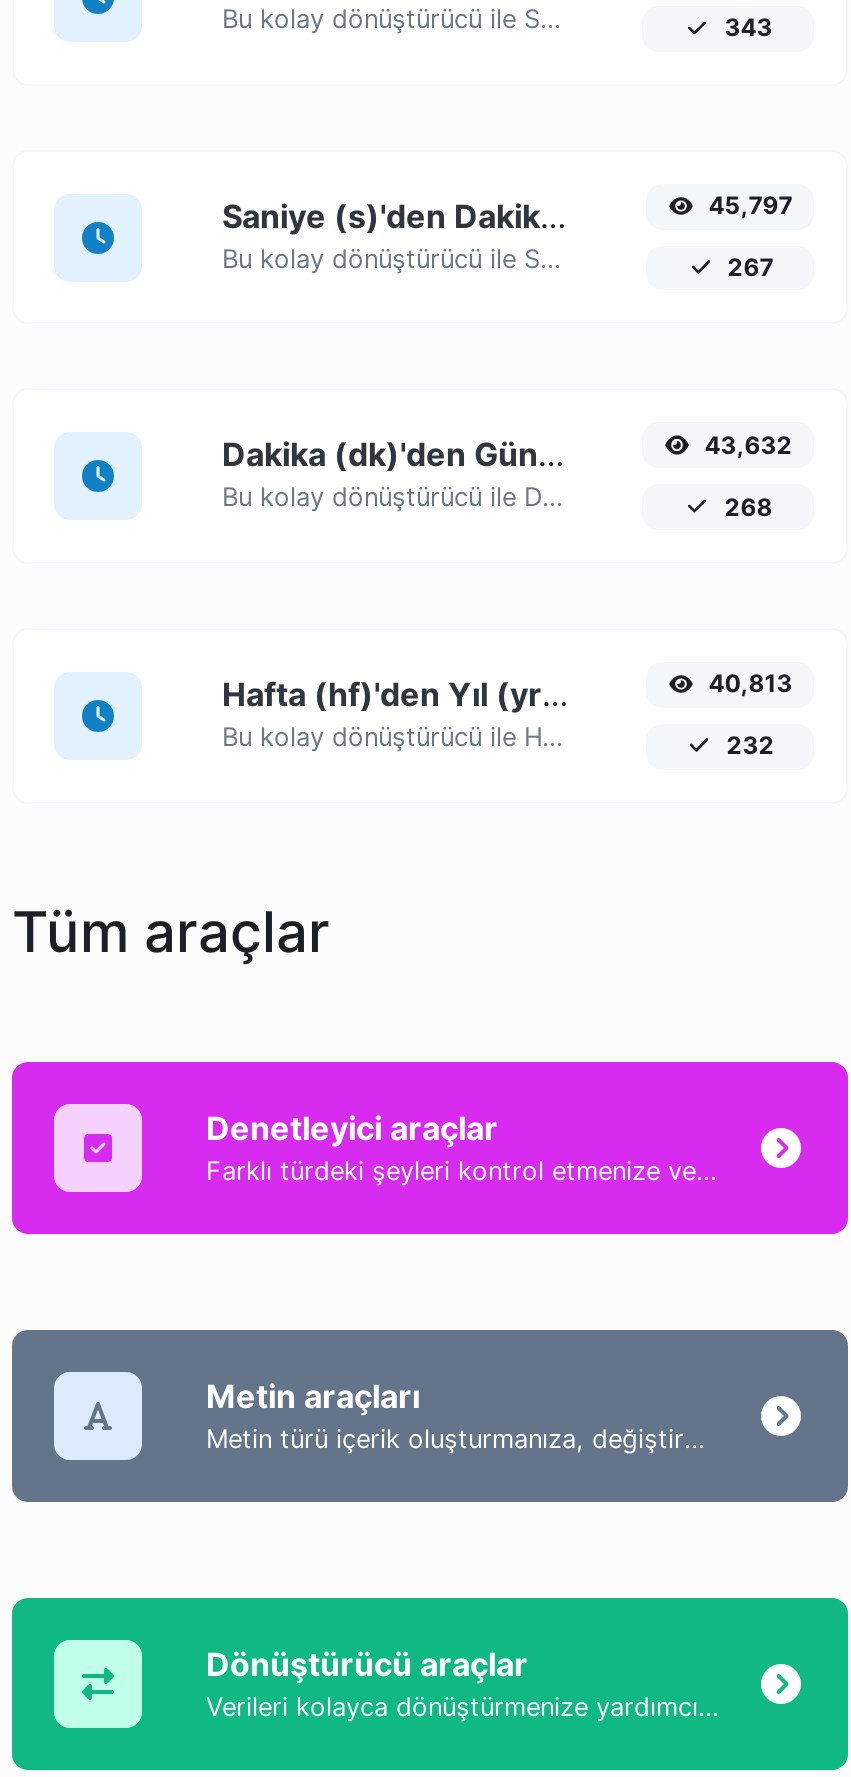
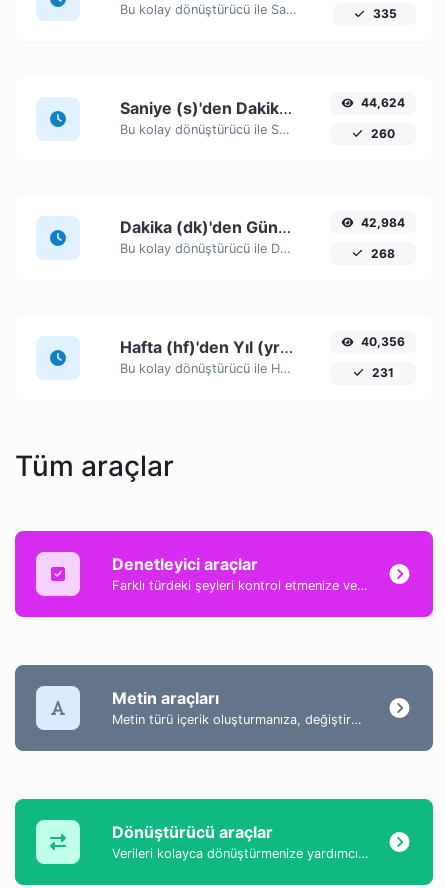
- 343
+ 335

- 45,797
+ 44,624

- 267
+ 260

- 43,632
+ 42,984

- 40,813
+ 40,356

- 232
+ 231
